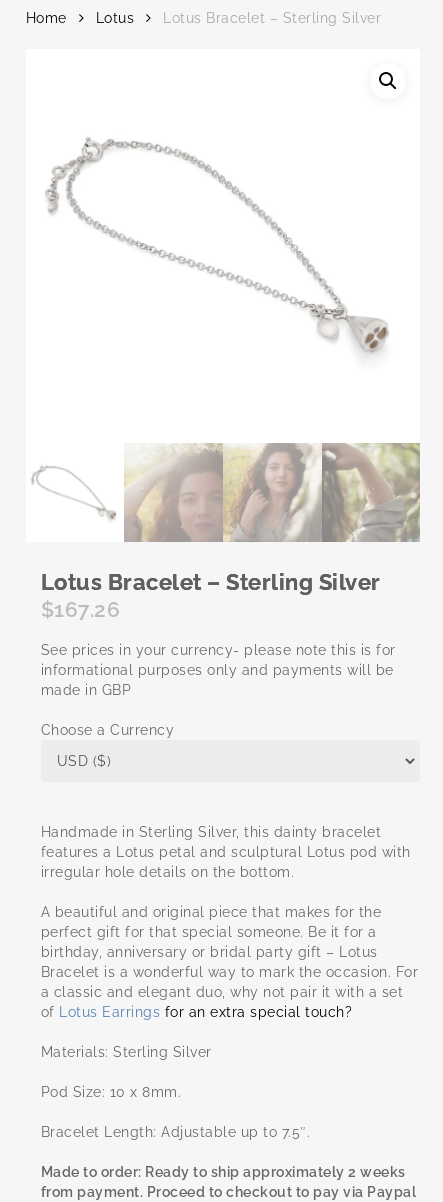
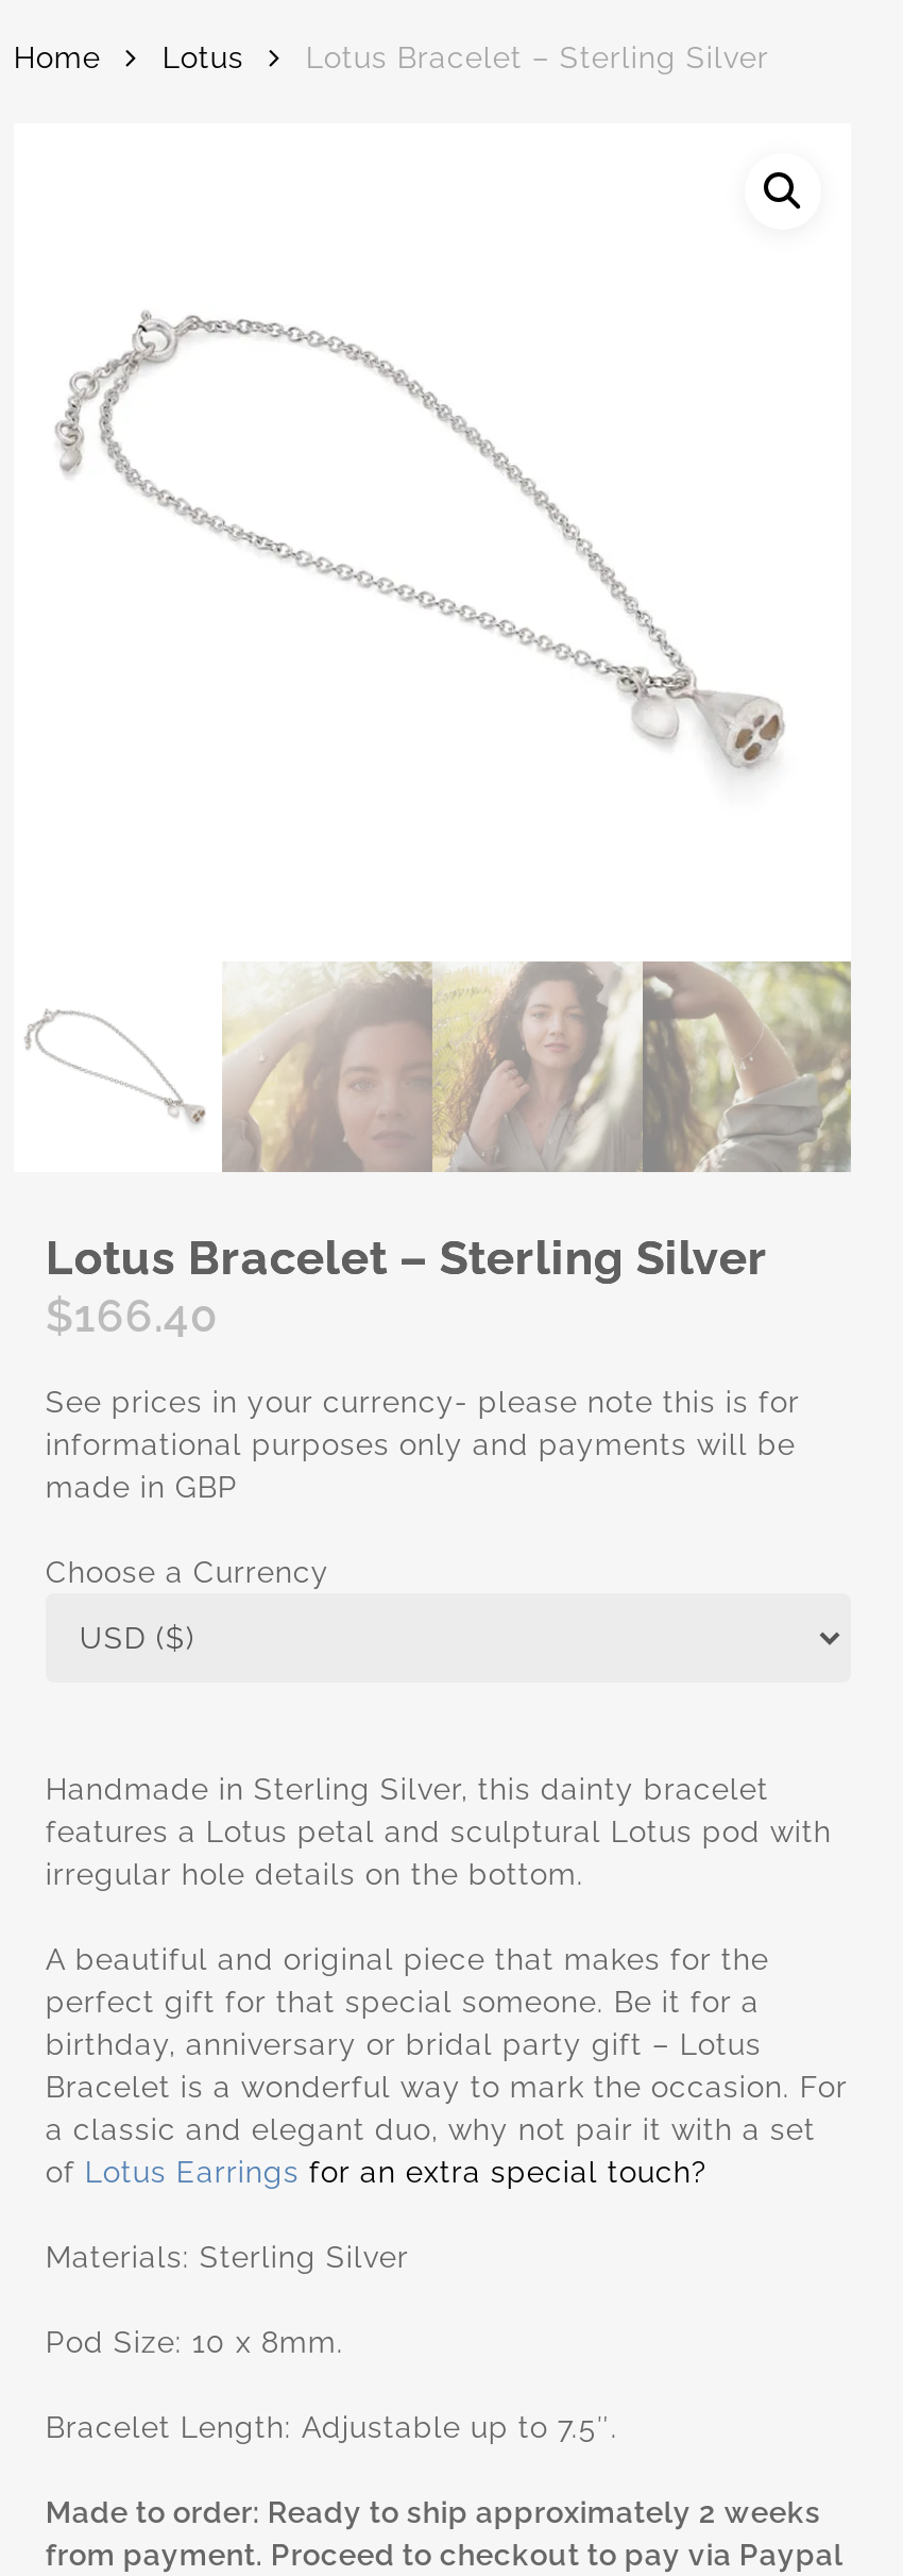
- $167.26
+ $166.40
